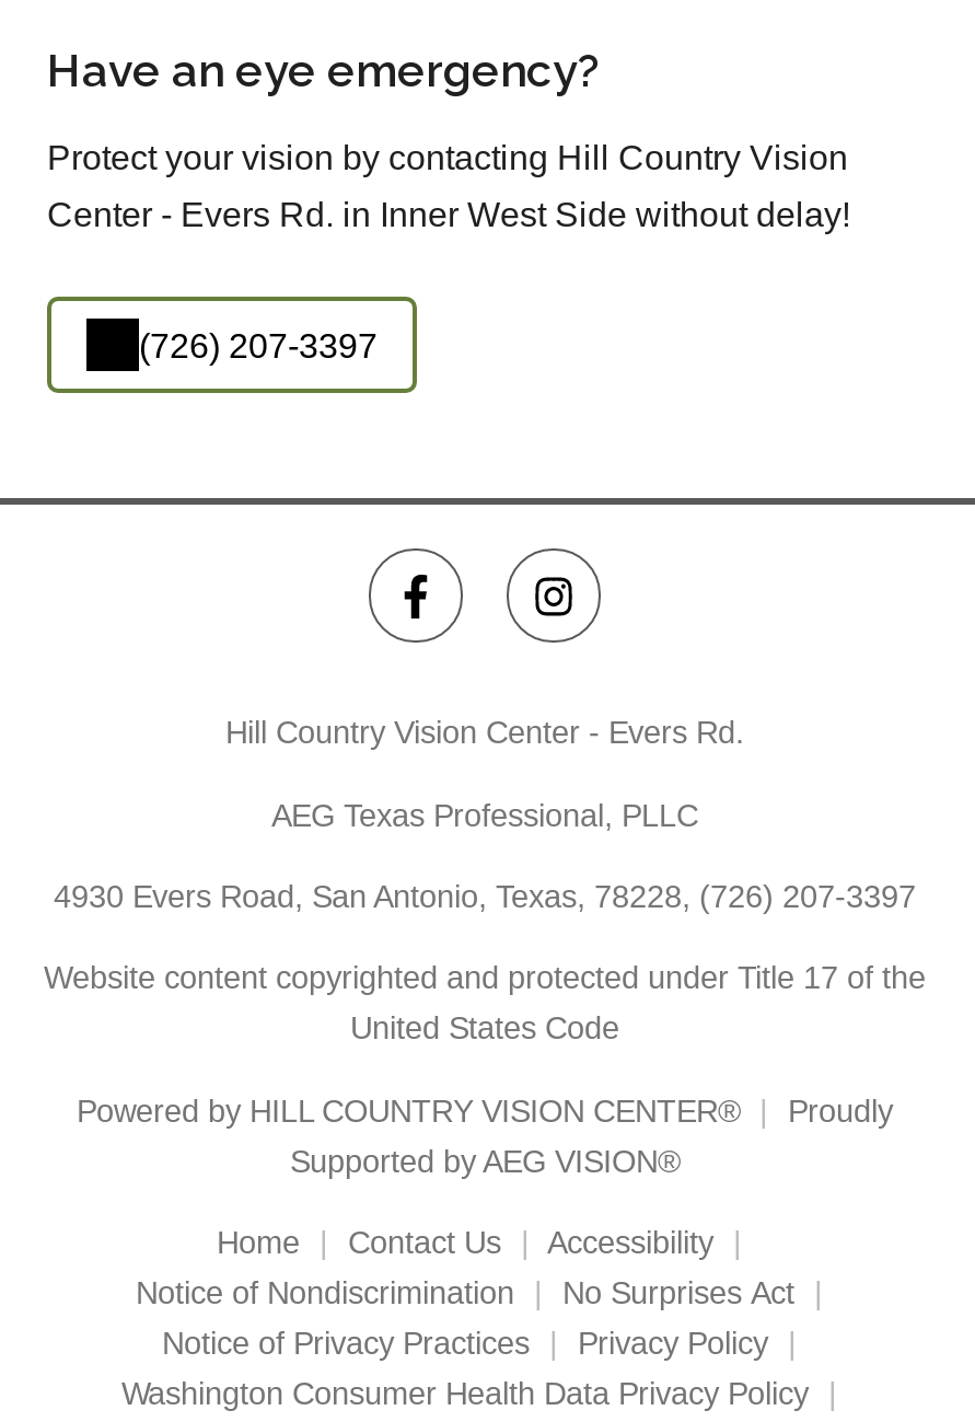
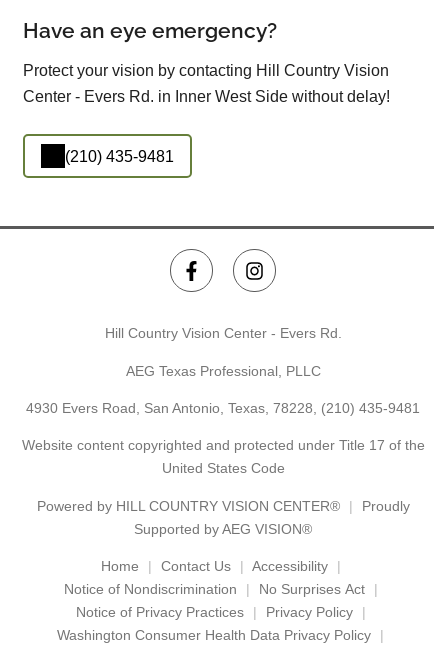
- (726) 207-3397
+ (210) 435-9481

- 4930 Evers Road, San Antonio, Texas, 78228, (726) 207-3397
+ 4930 Evers Road, San Antonio, Texas, 78228, (210) 435-9481
